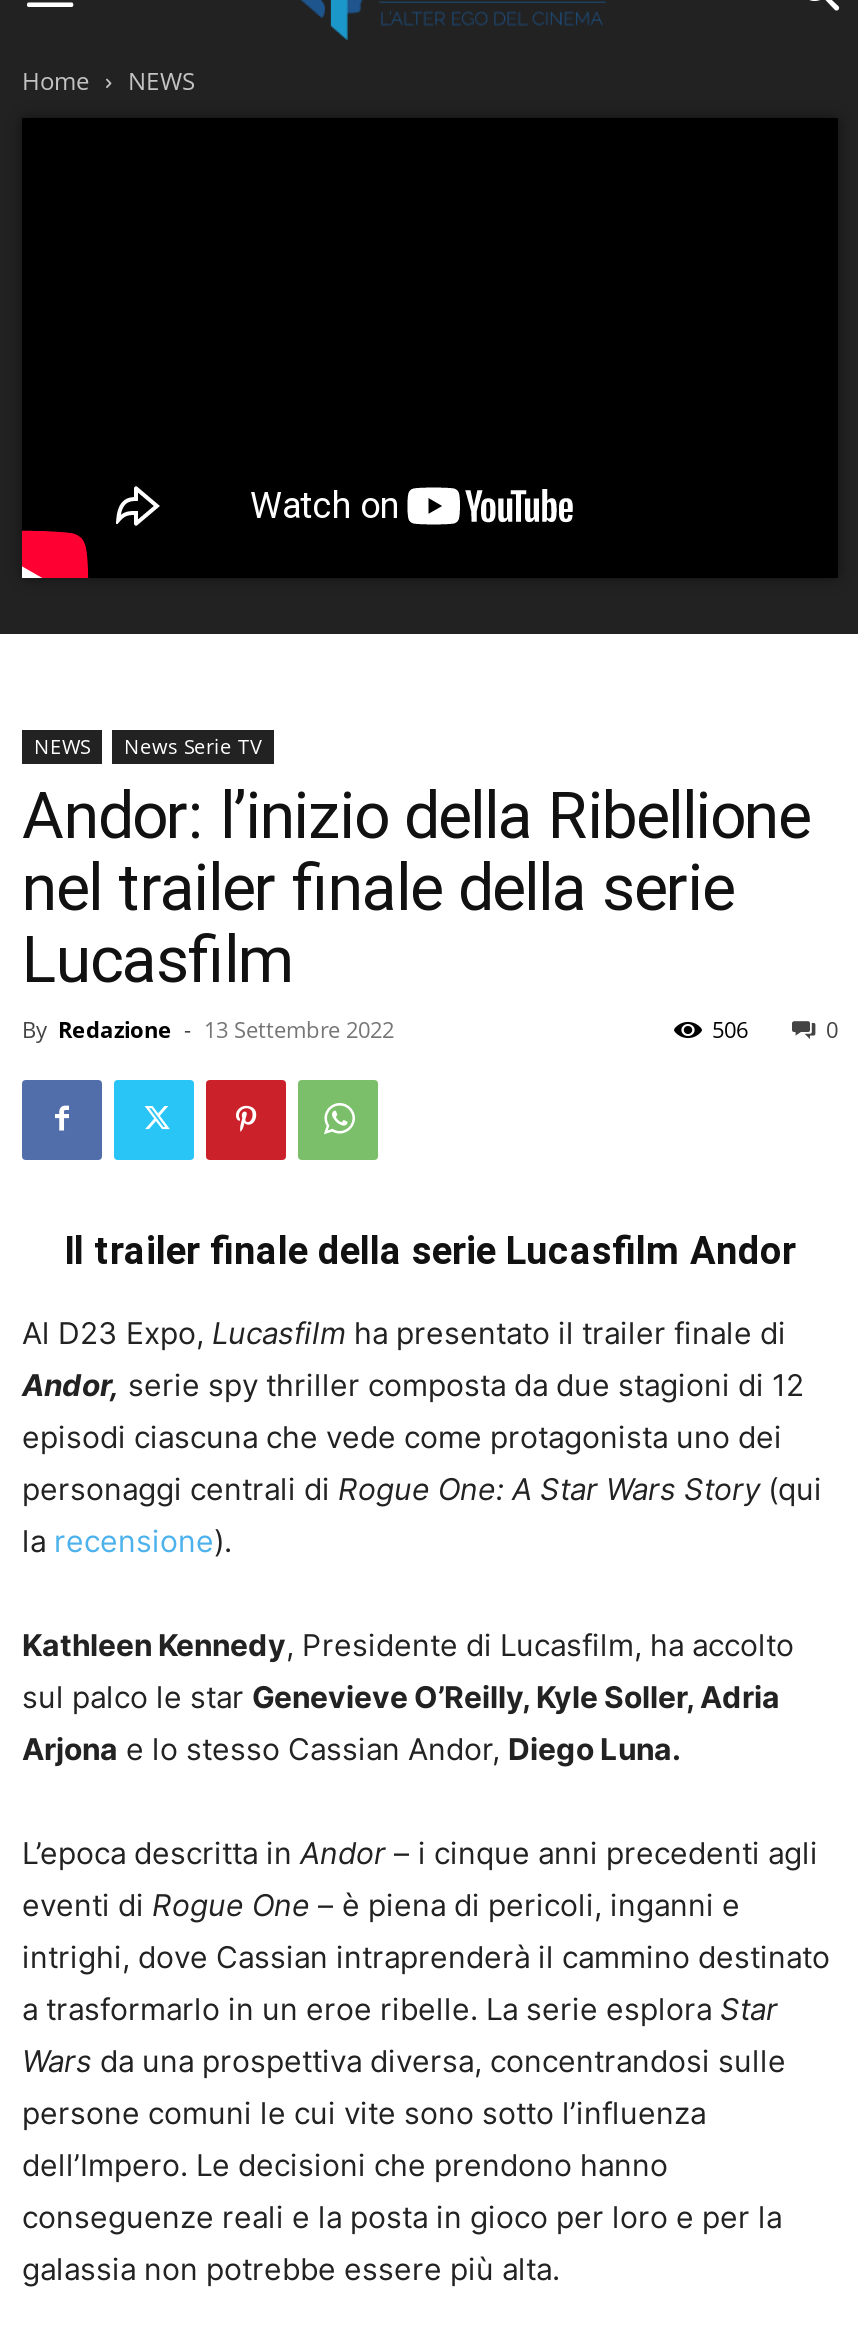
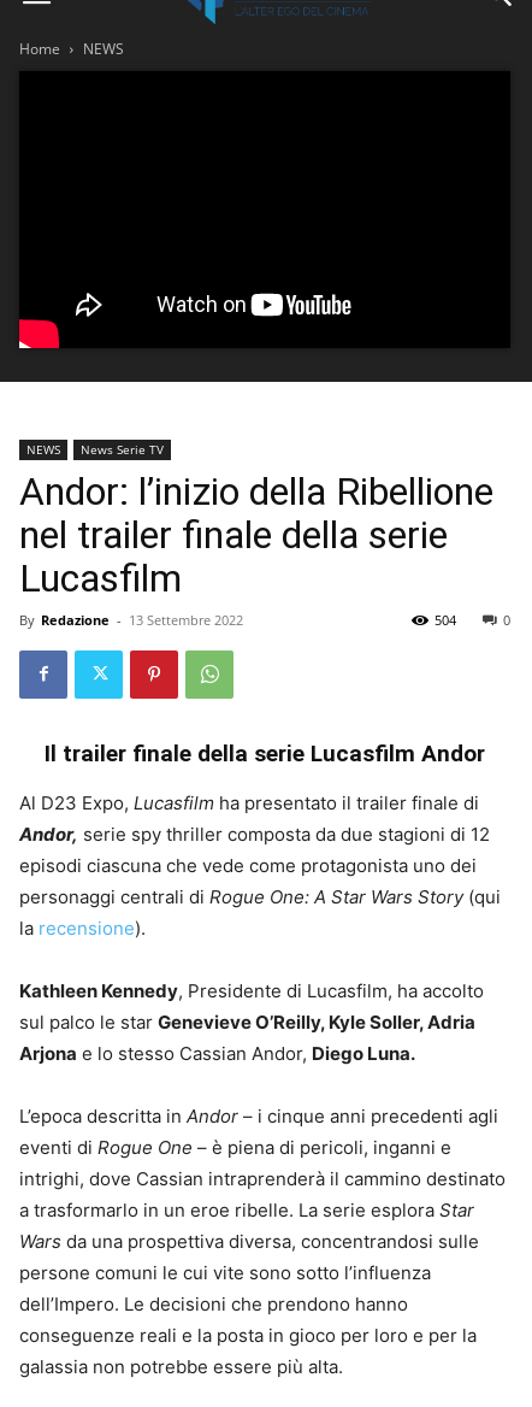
- 506
+ 504
